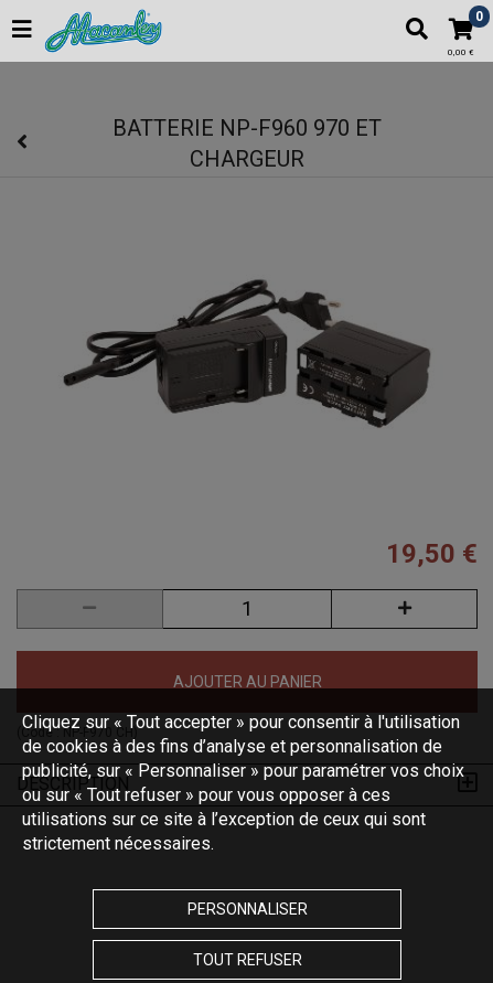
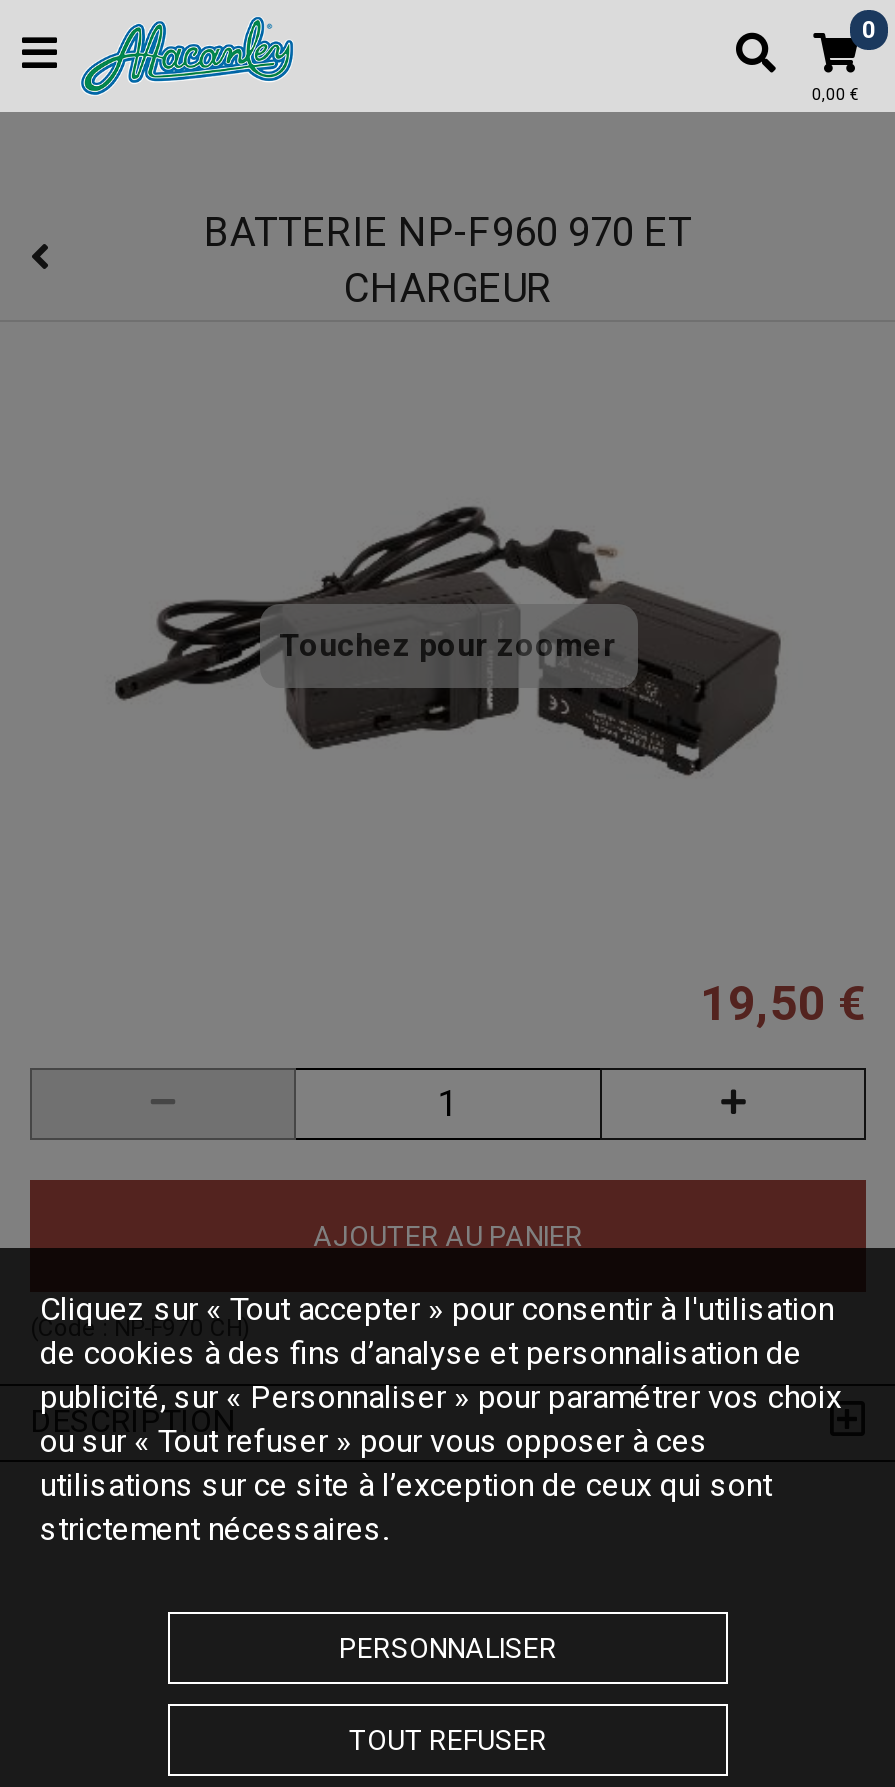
+ Touchez pour zoomer
